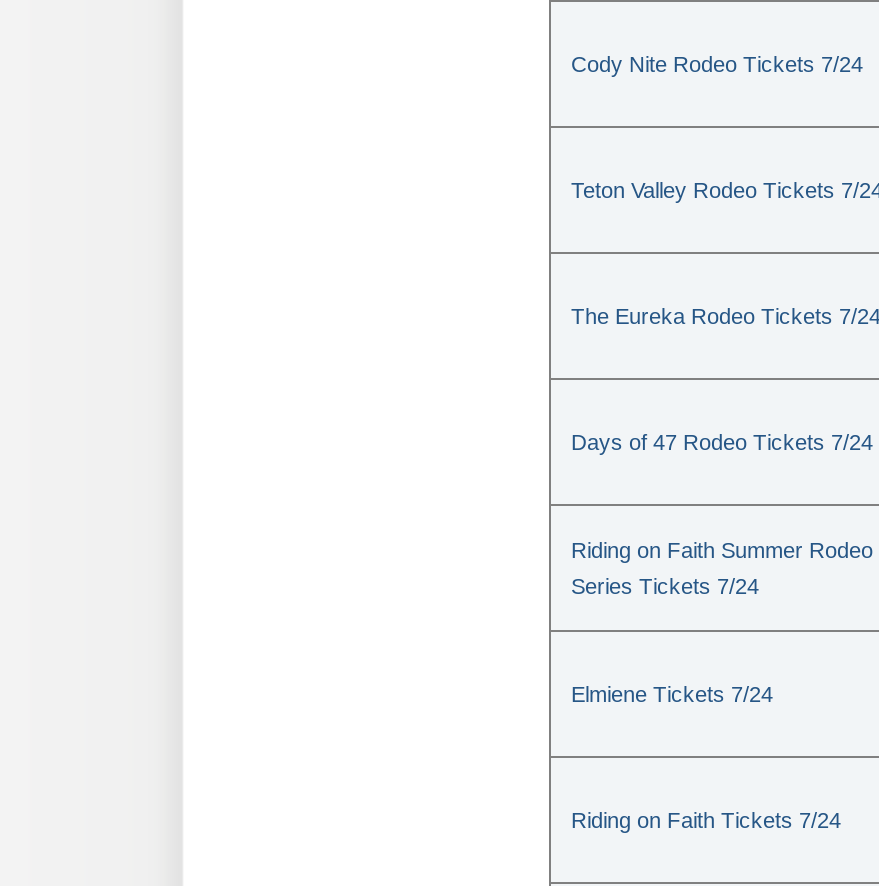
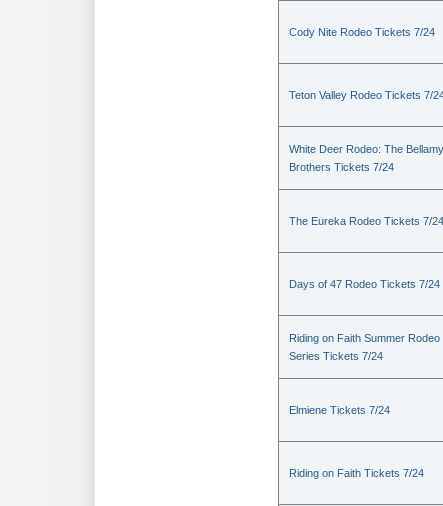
+ White Deer Rodeo: The Bellamy
+ Brothers Tickets 7/24
